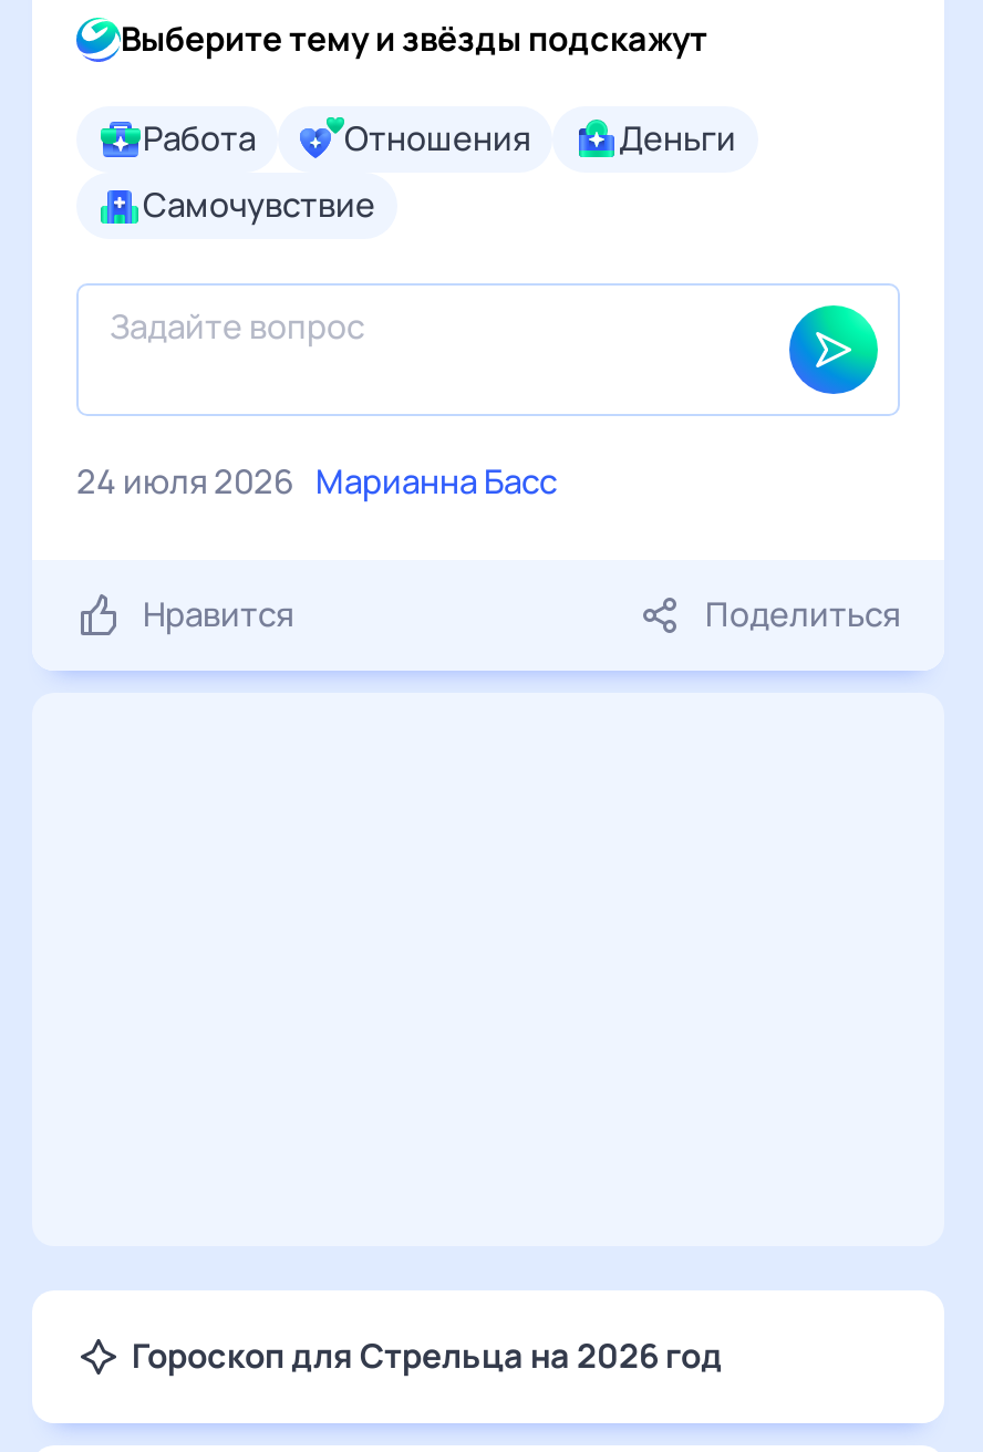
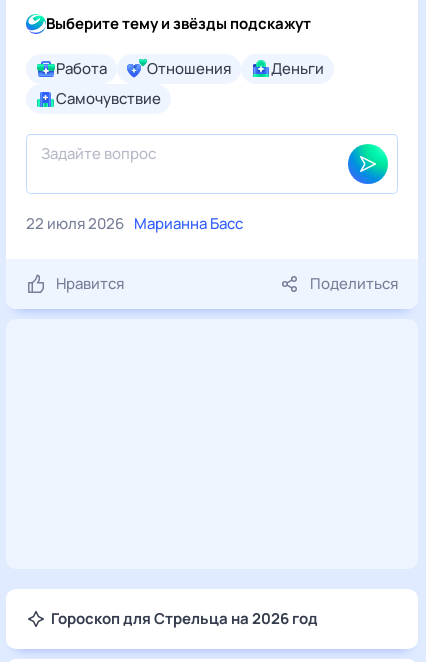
- 24 июля 2026 Марианна Басс
+ 22 июля 2026 Марианна Басс
